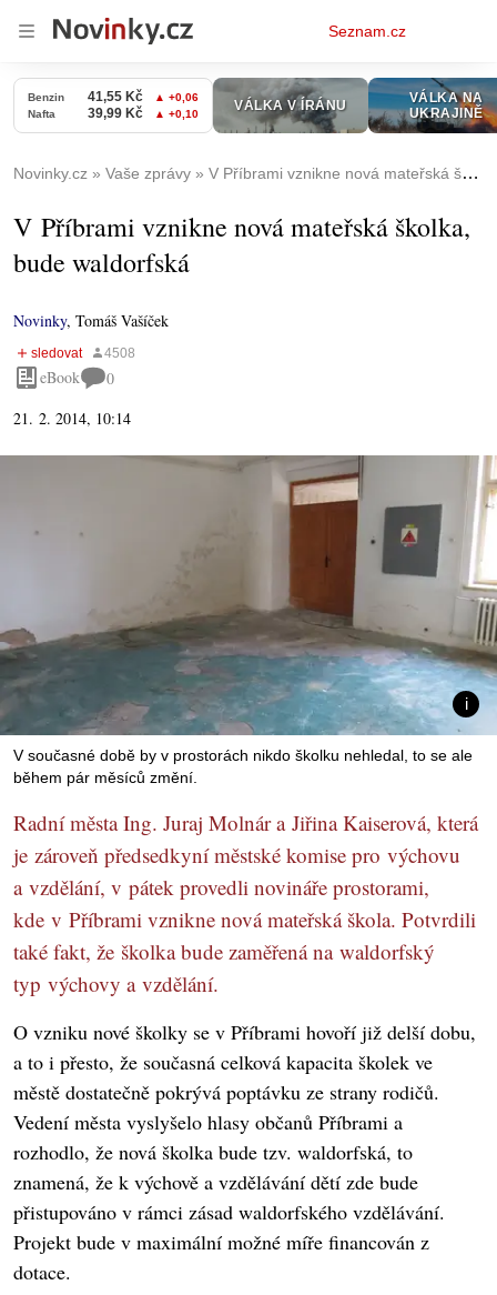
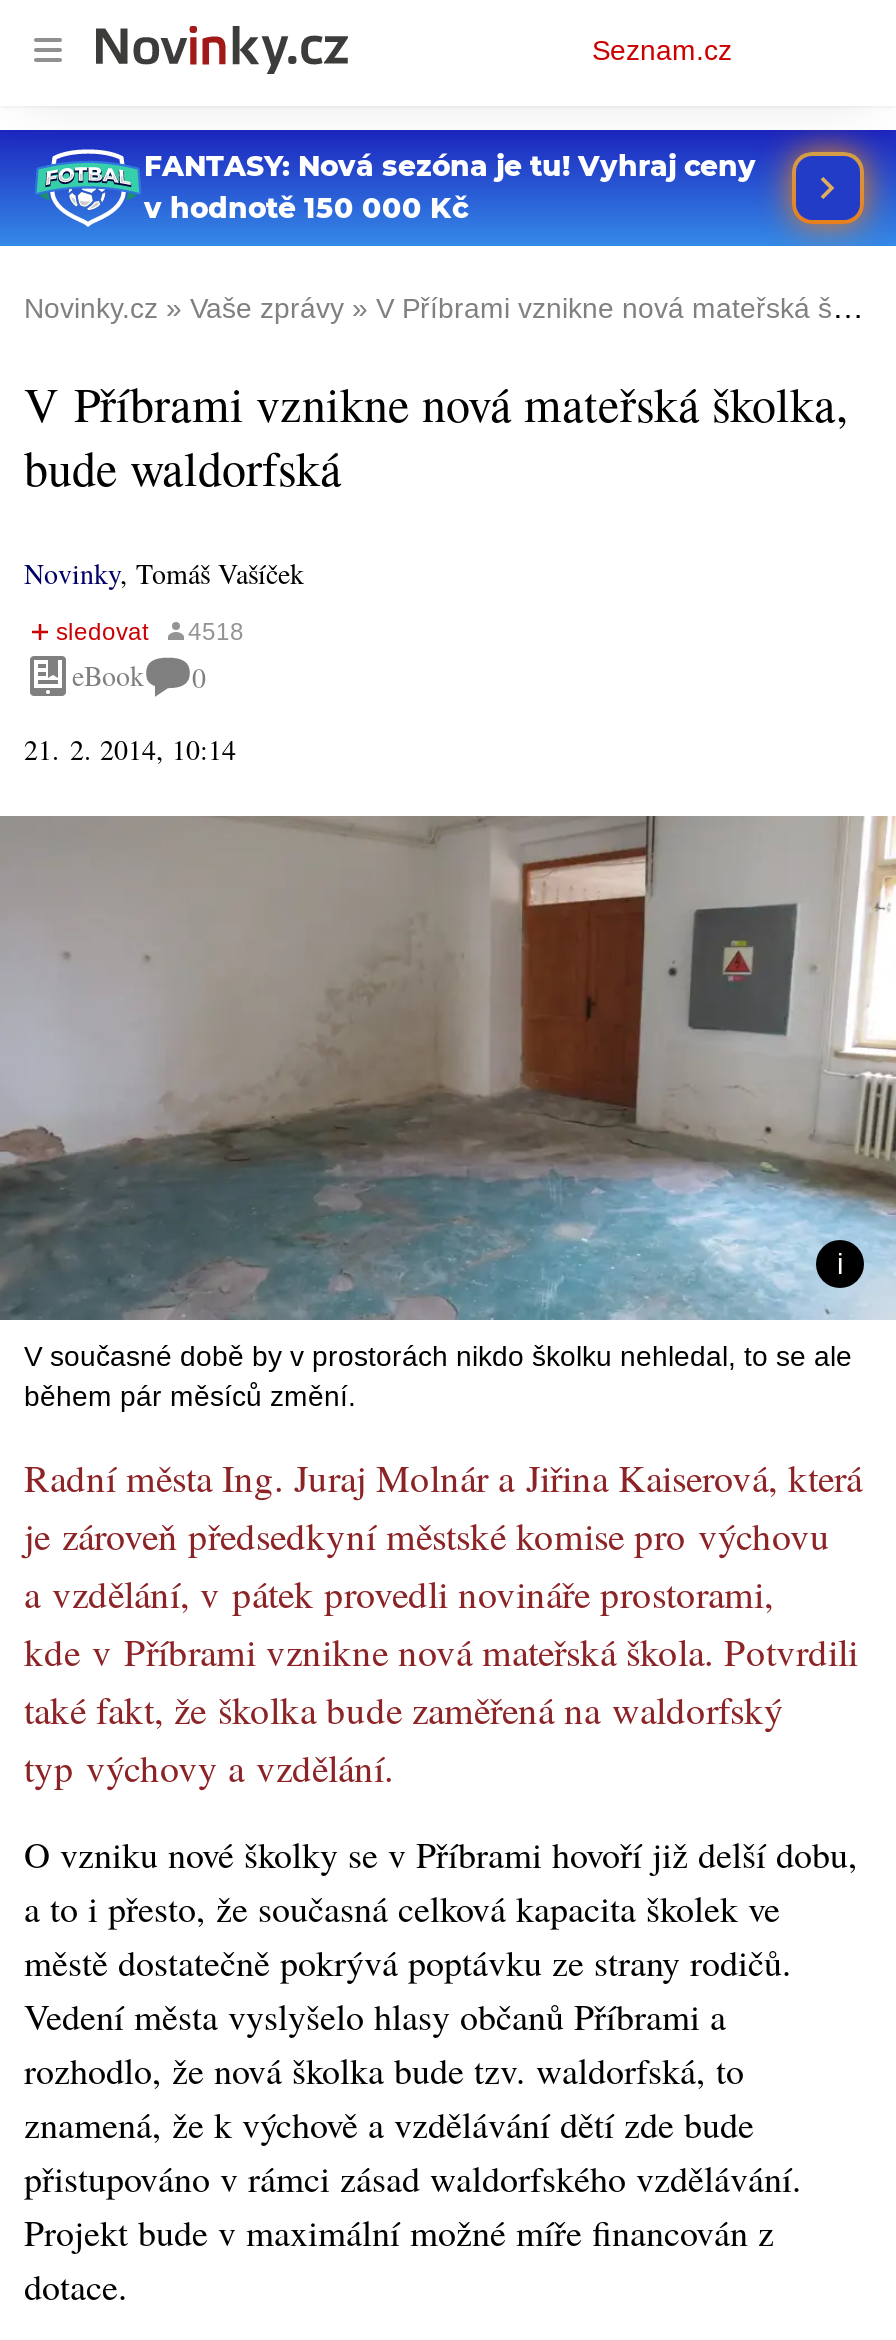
- [image]
+ [image]
